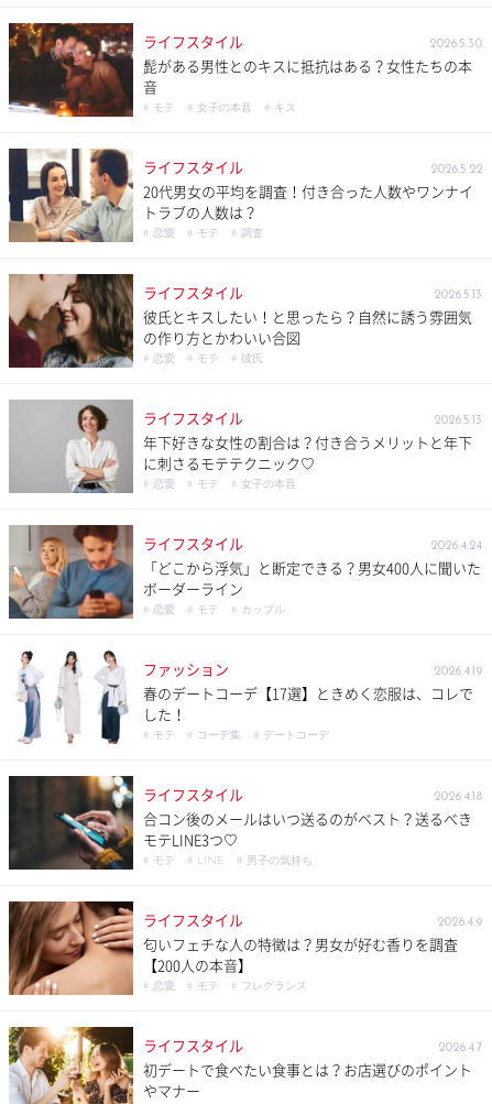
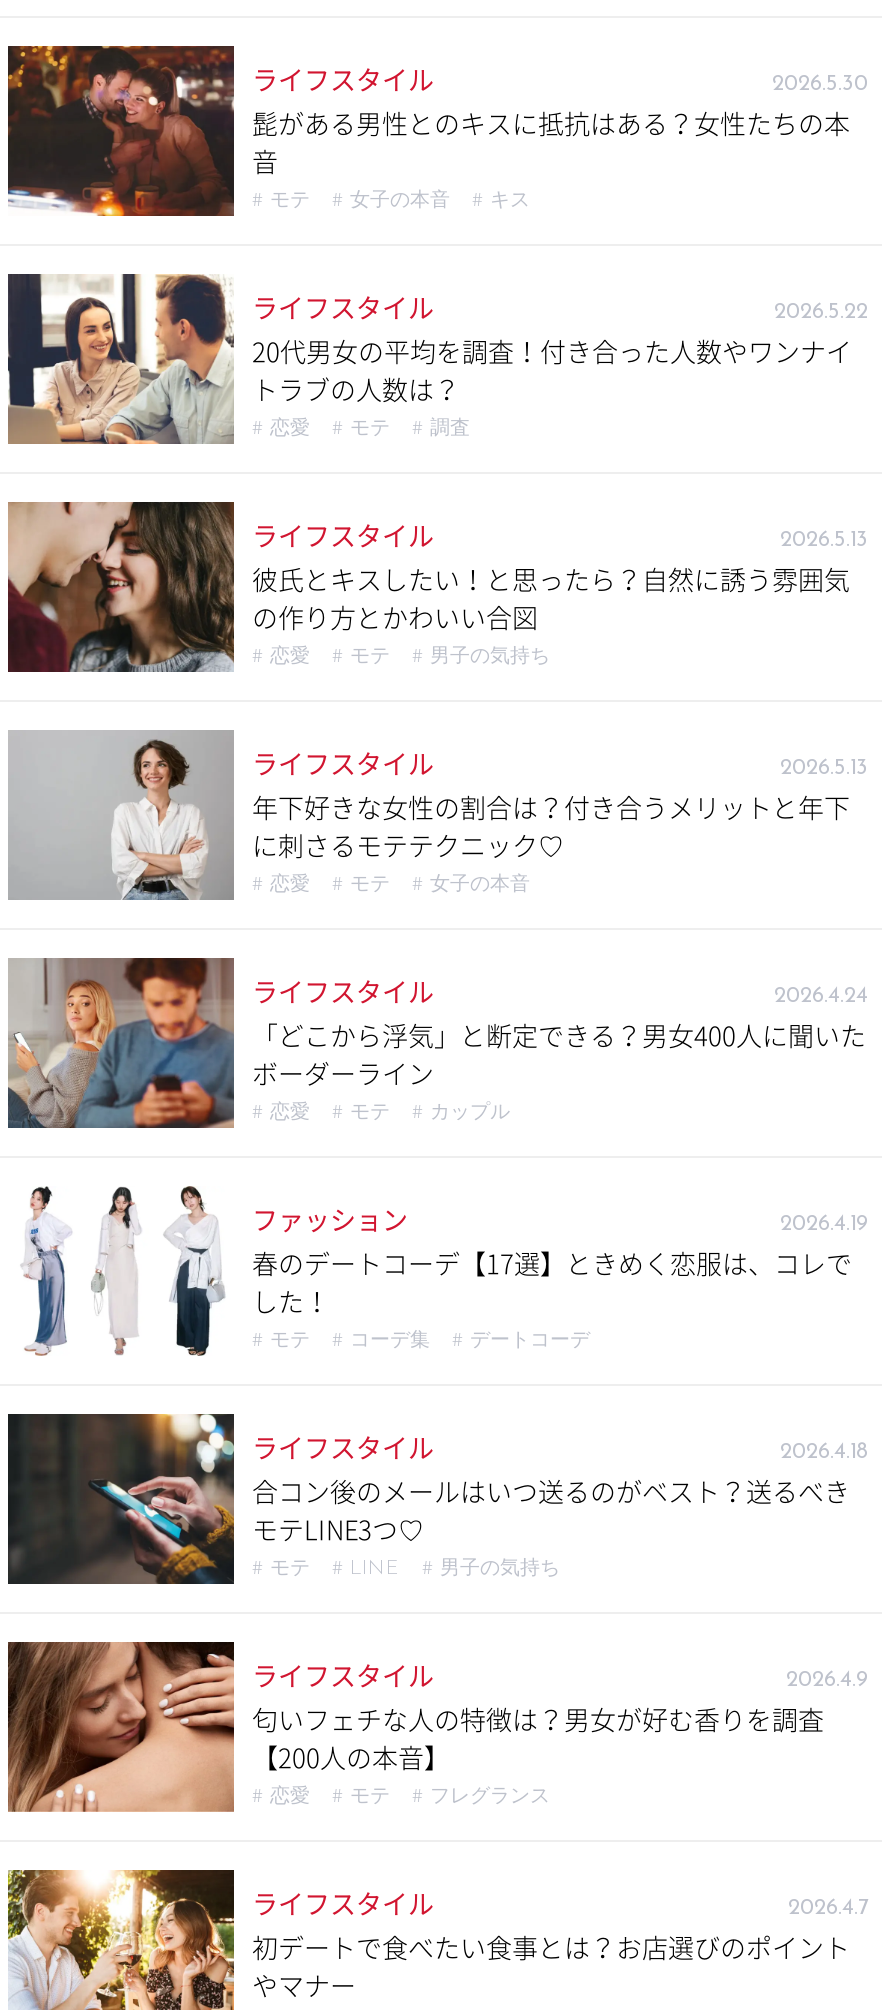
- # 彼氏
+ # 男子の気持ち
